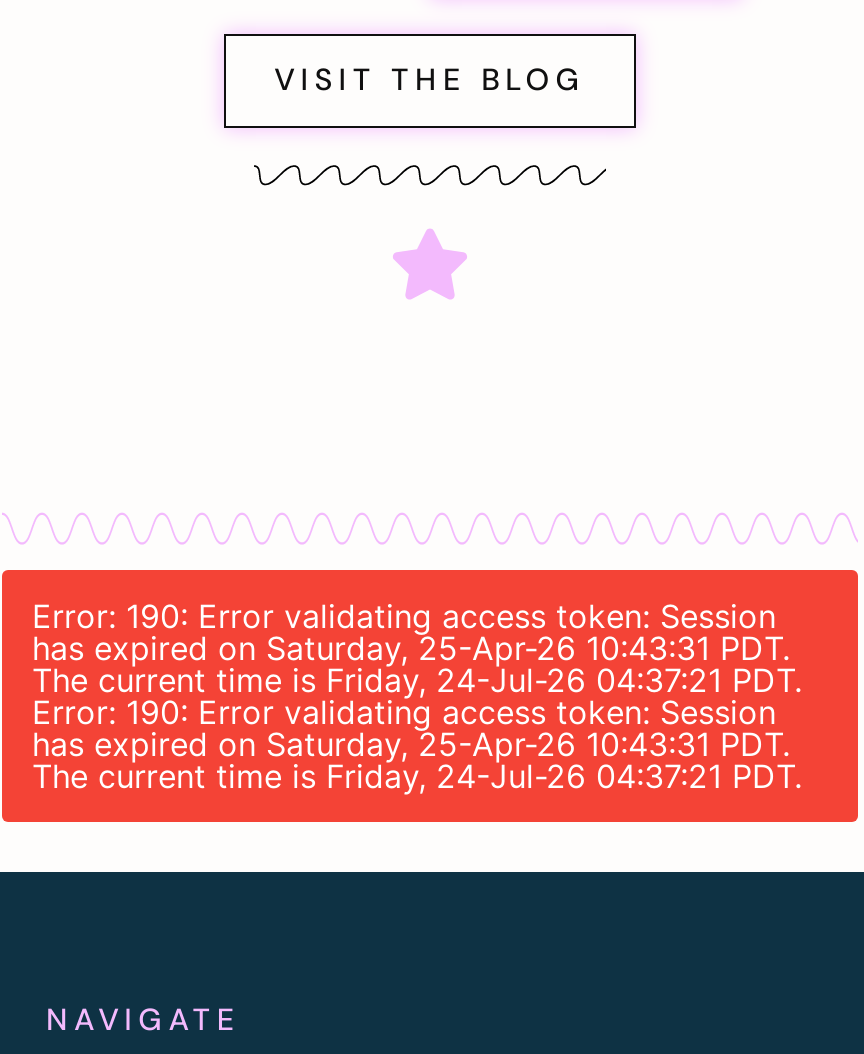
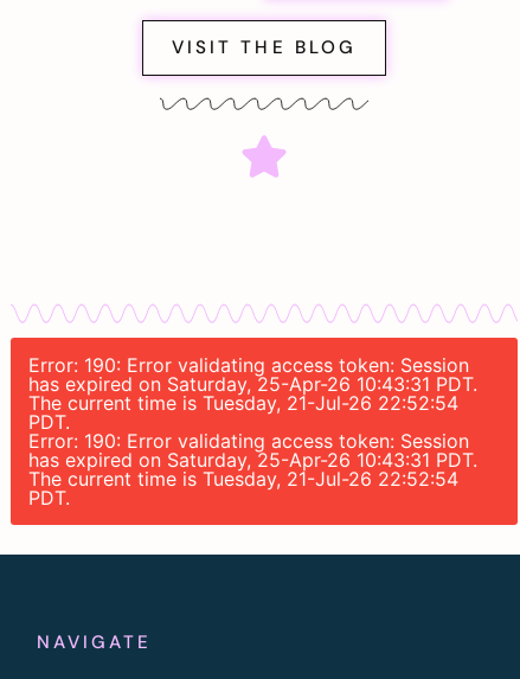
- The current time is Friday, 24-Jul-26 04:37:21 PDT.
+ The current time is Tuesday, 21-Jul-26 22:52:54
+ PDT.

- The current time is Friday, 24-Jul-26 04:37:21 PDT.
+ The current time is Tuesday, 21-Jul-26 22:52:54
+ PDT.
